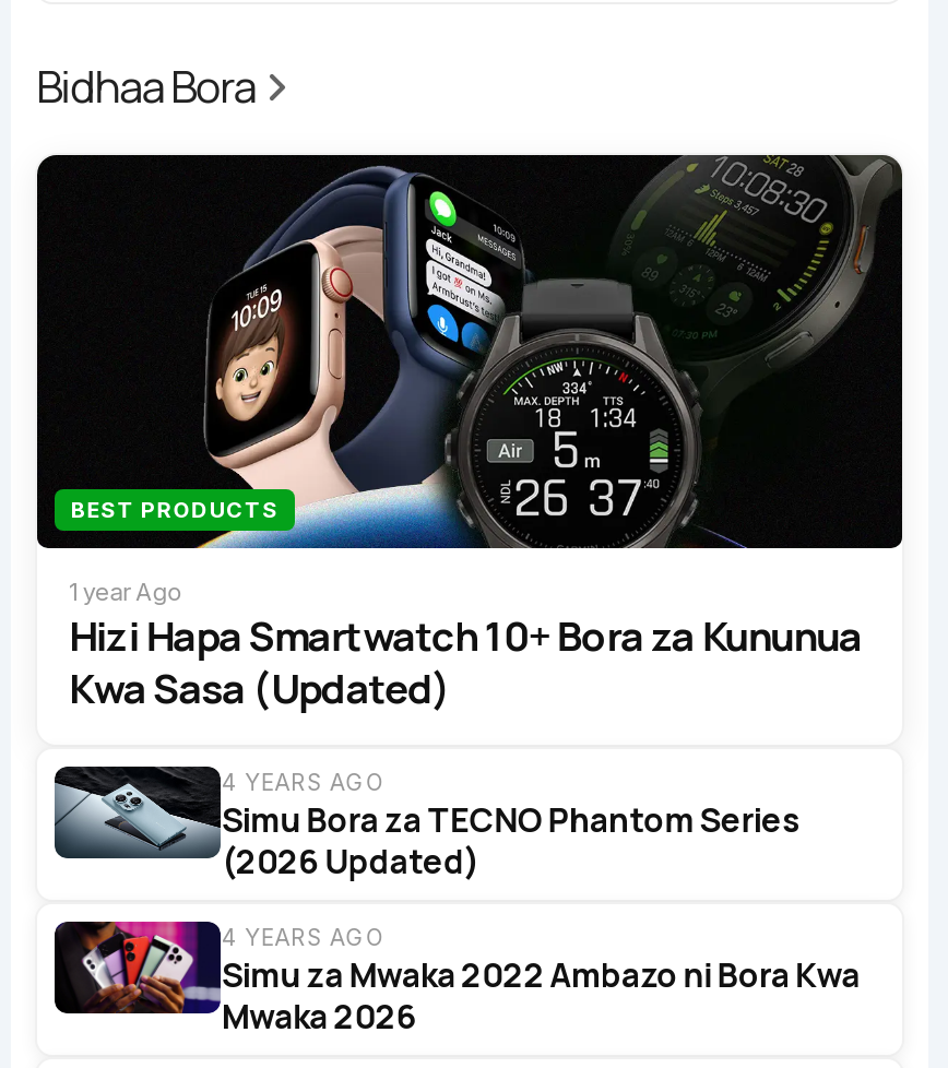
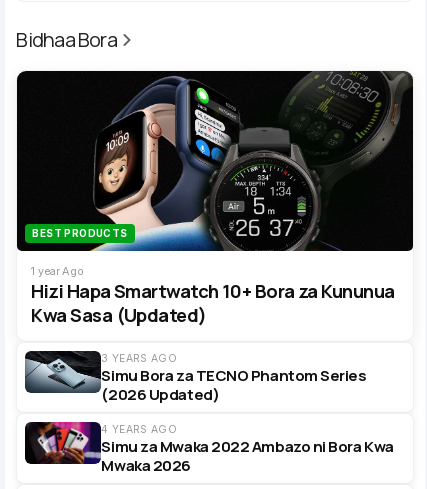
- 4 YEARS AGO
+ 3 YEARS AGO
